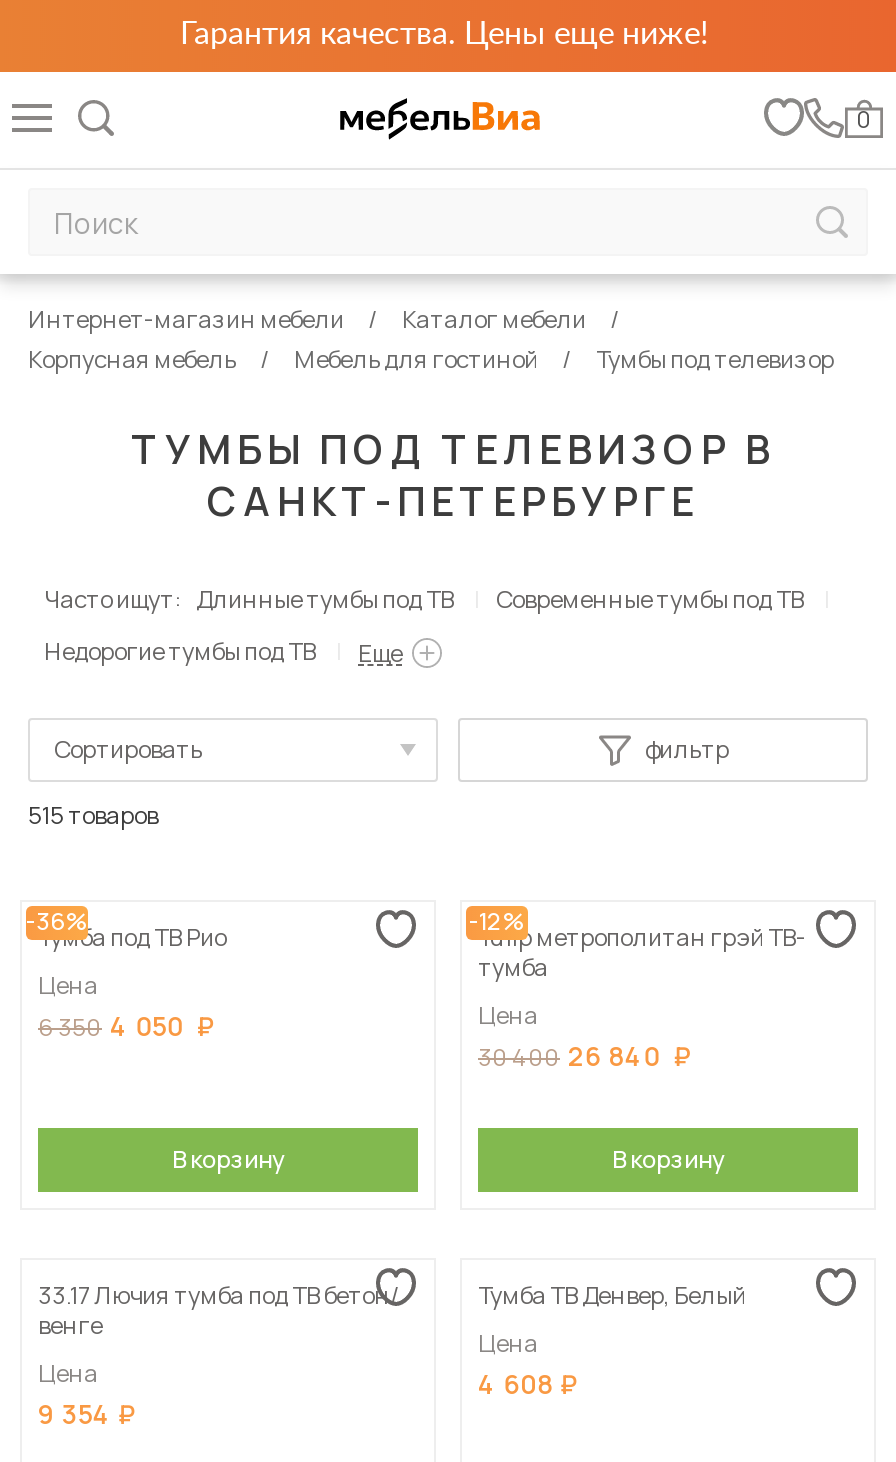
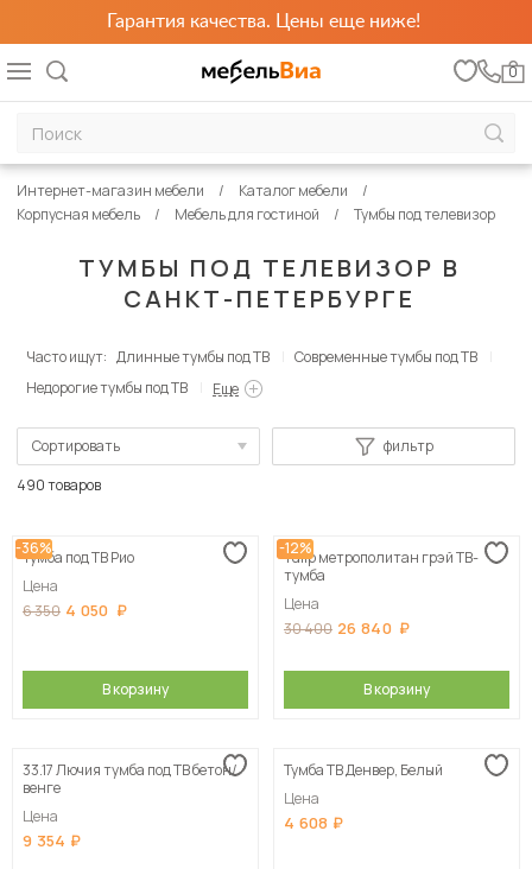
- 515 товаров
+ 490 товаров
